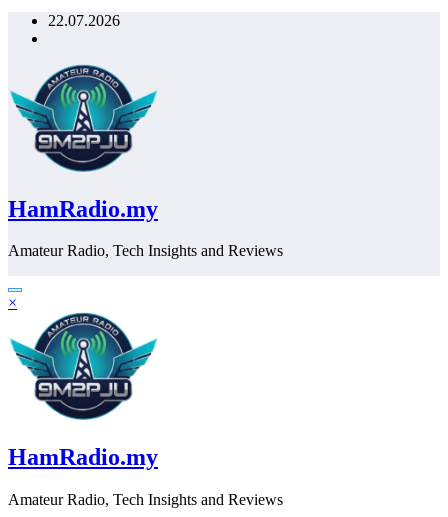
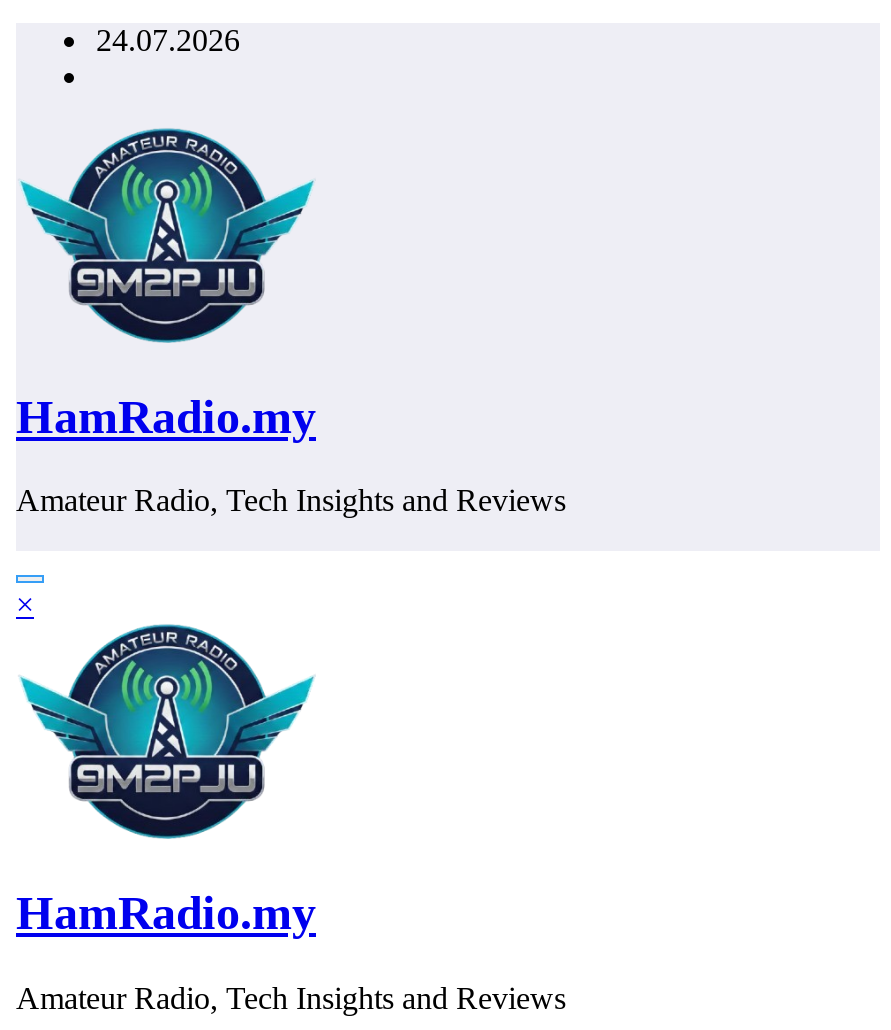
- 22.07.2026
+ 24.07.2026
